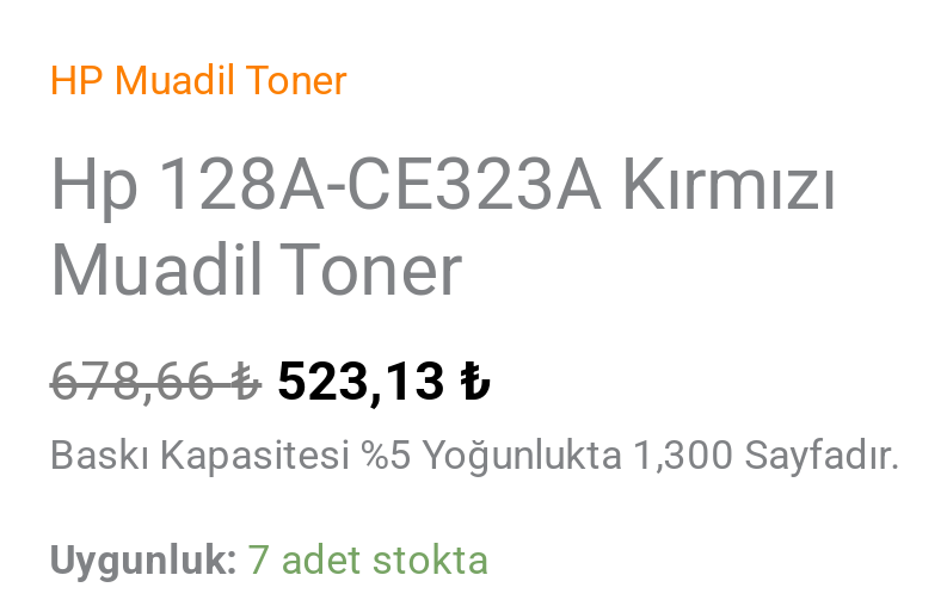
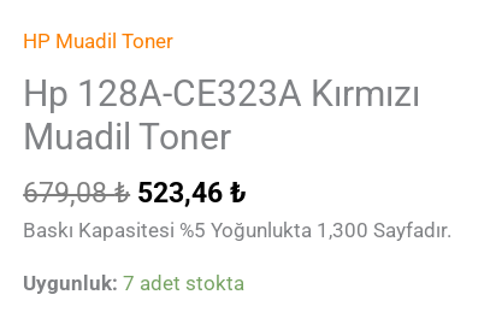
- 678,66₺
+ 679,08₺

- 523,13 ₺
+ 523,46 ₺
